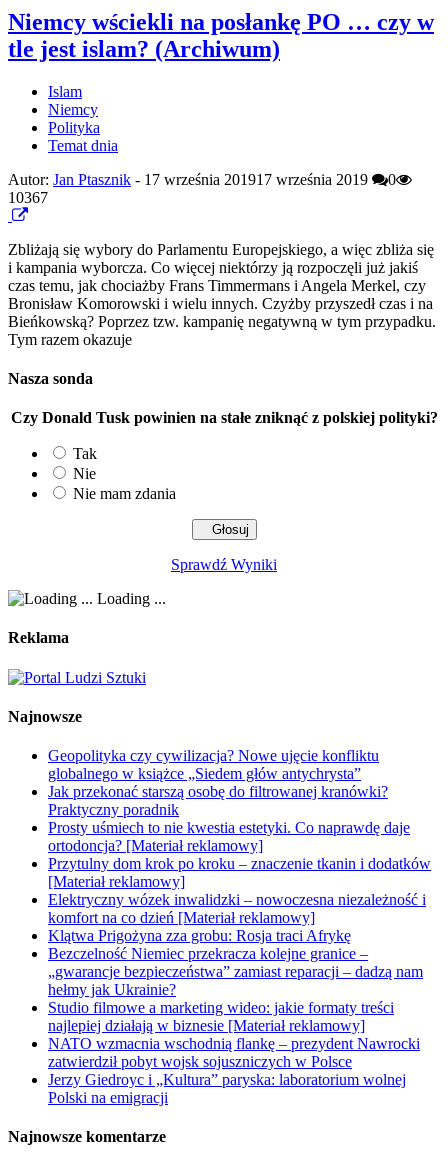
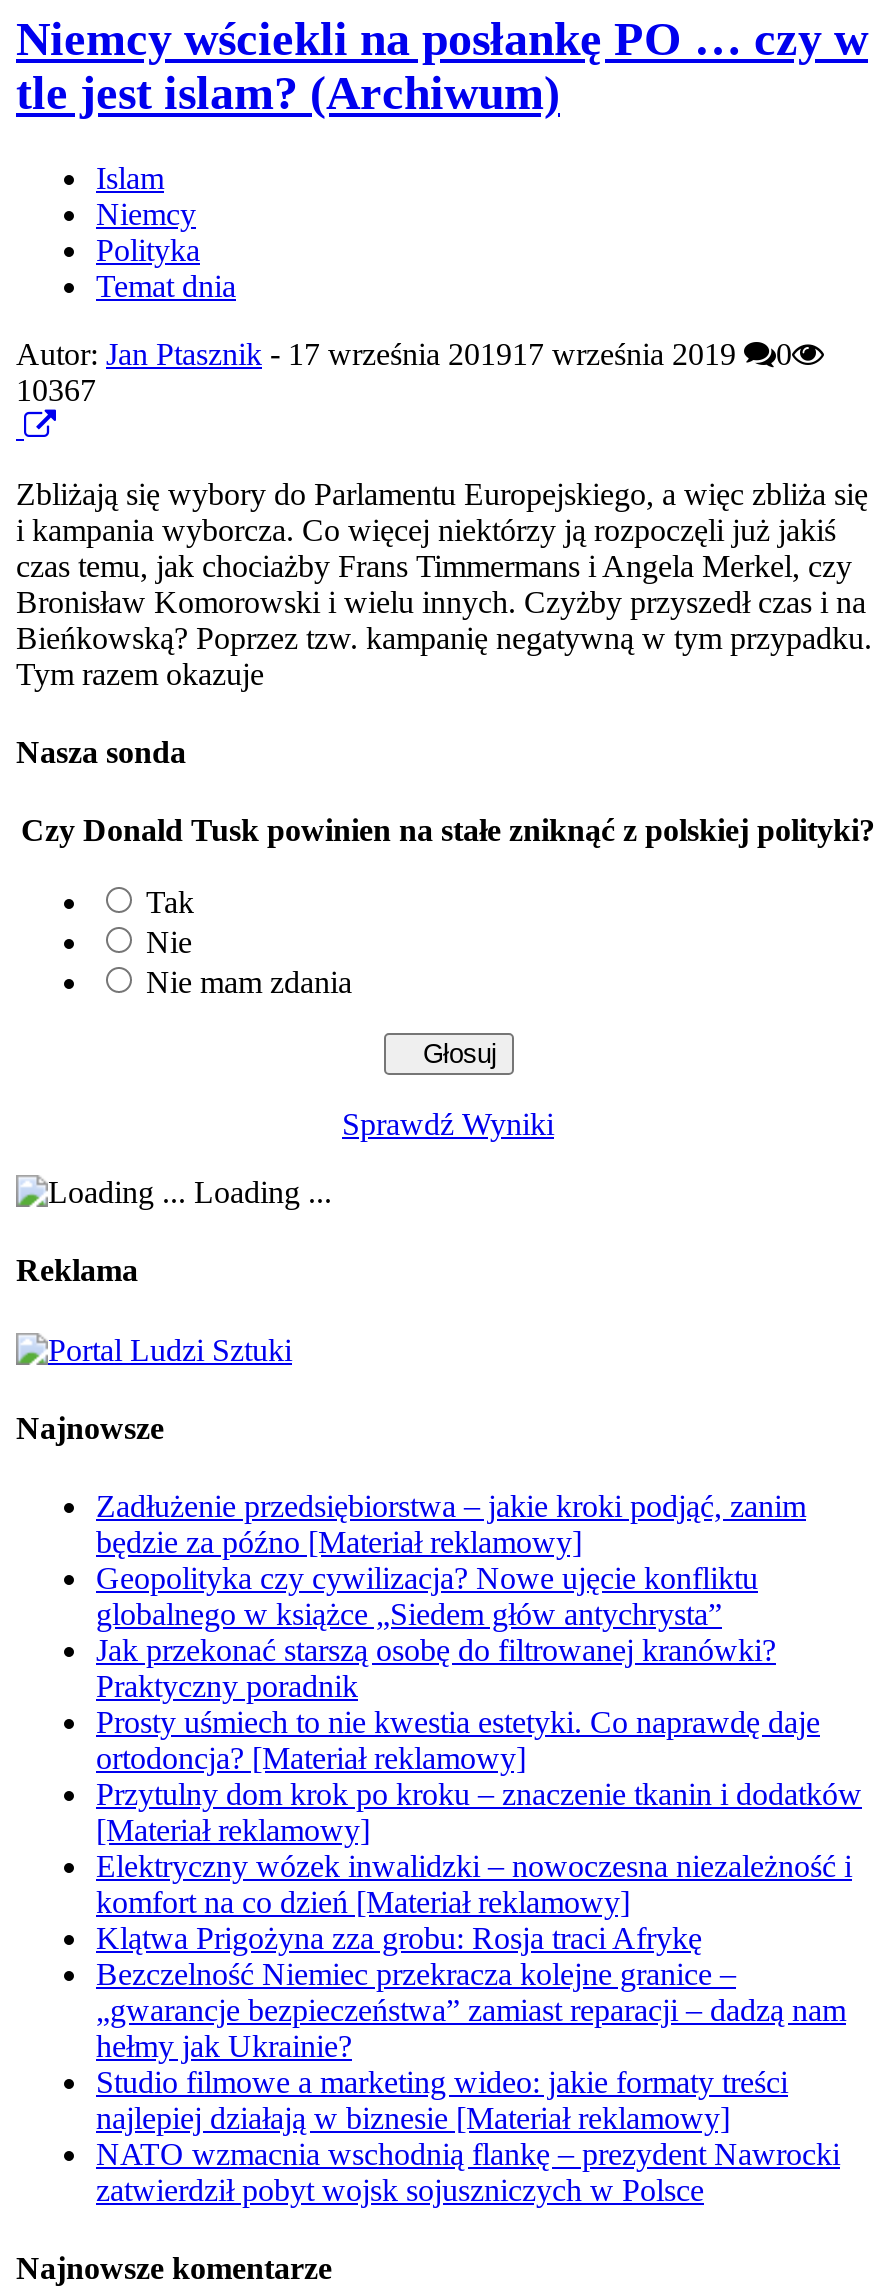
+ Zadłużenie przedsiębiorstwa – jakie kroki podjąć, zanim
+ będzie za późno [Materiał reklamowy]

moved down: Geopolityka czy cywilizacja? Nowe ujęcie konfliktu | globalnego w książce „Siedem głów antychrysta” | Jak przekonać starszą osobę do filtrowanej kranówki? | ... | NATO wzmacnia wschodnią flankę – prezydent Nawrocki | zatwierdził pobyt wojsk sojuszniczych w Polsce

- Jerzy Giedroyc i „Kultura” paryska: laboratorium wolnej
- Polski na emigracji
